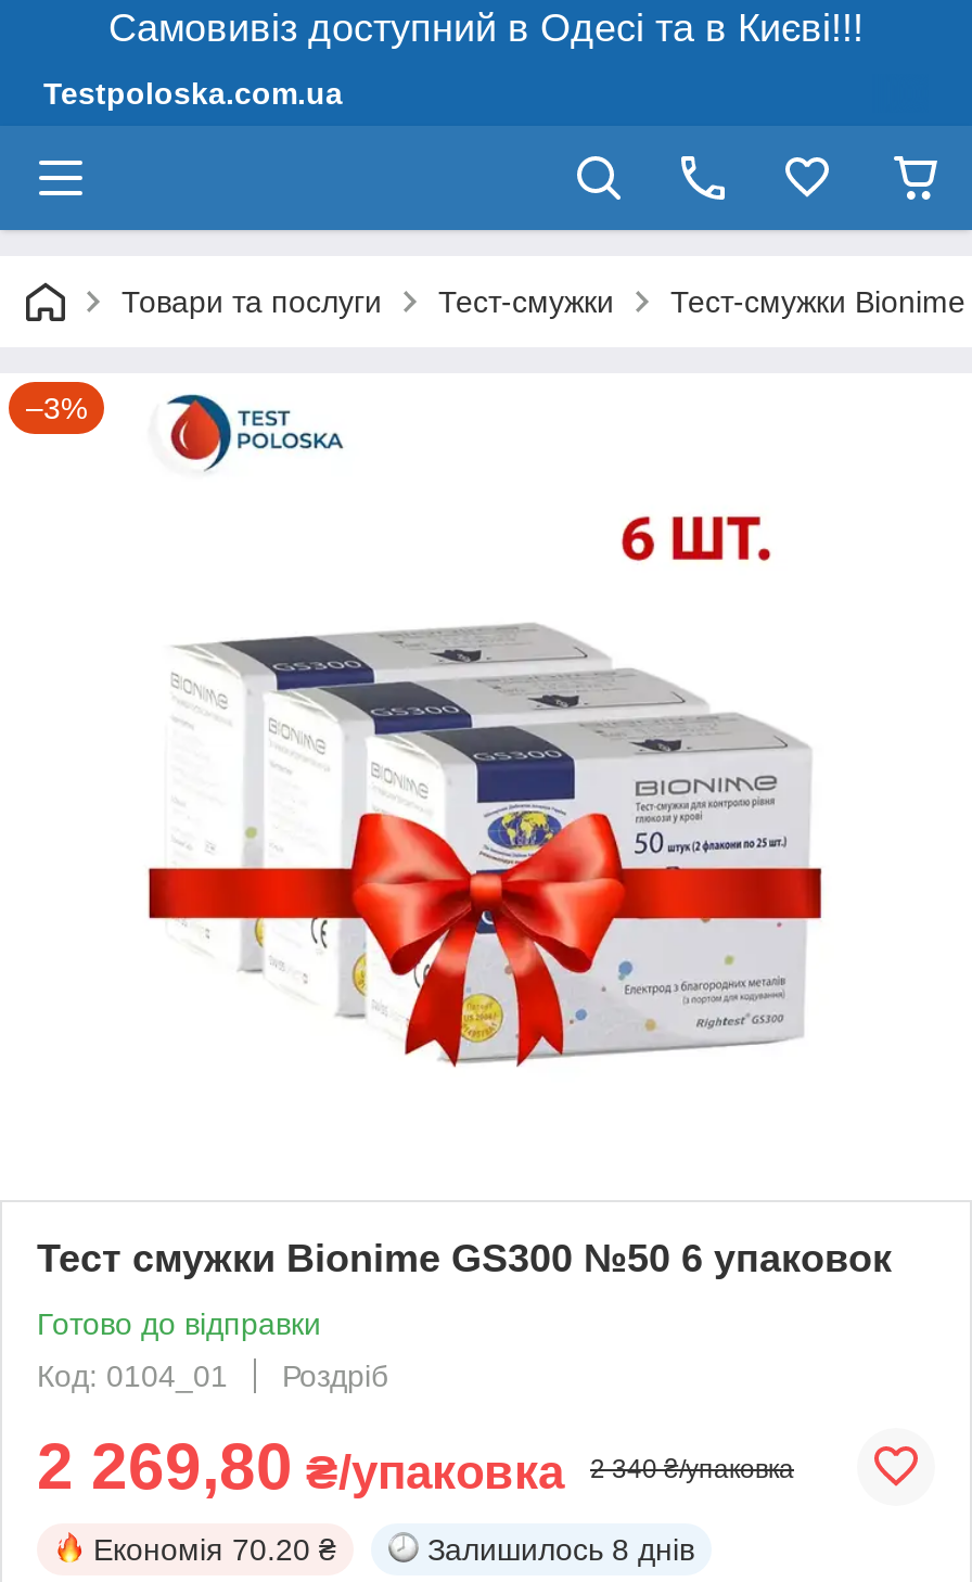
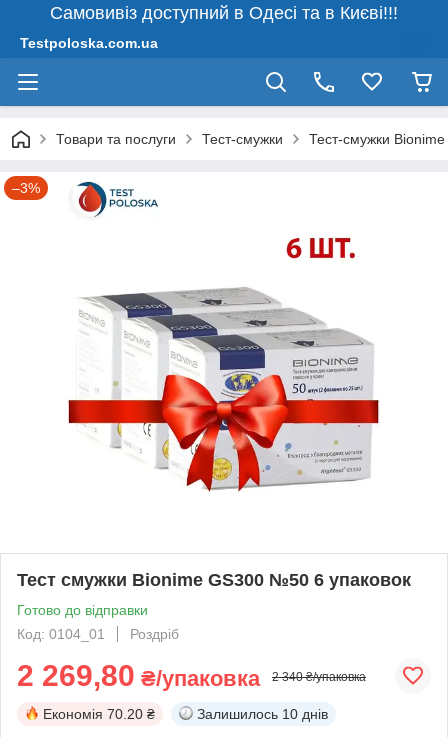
- Залишилось 8 днів
+ Залишилось 10 днів
